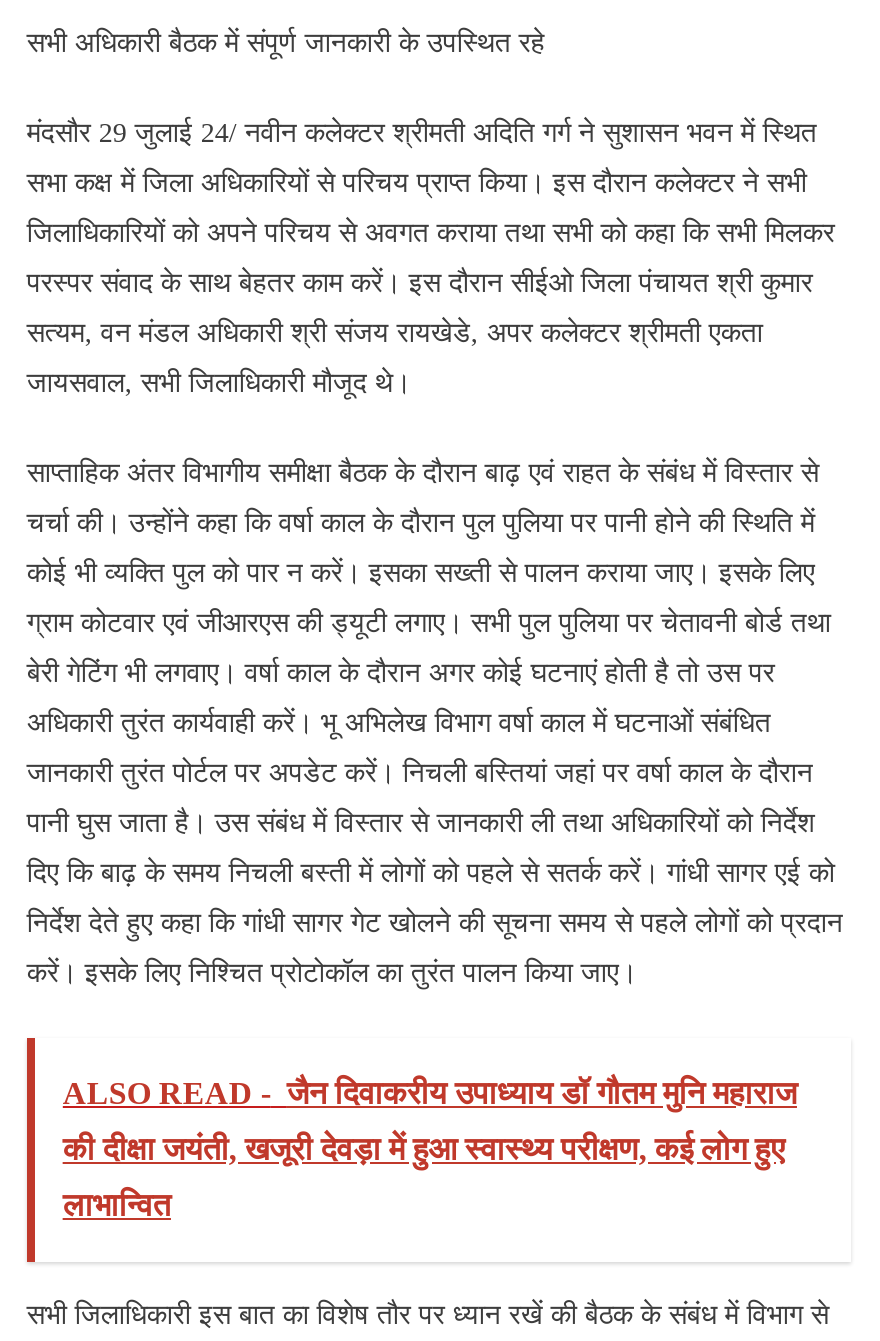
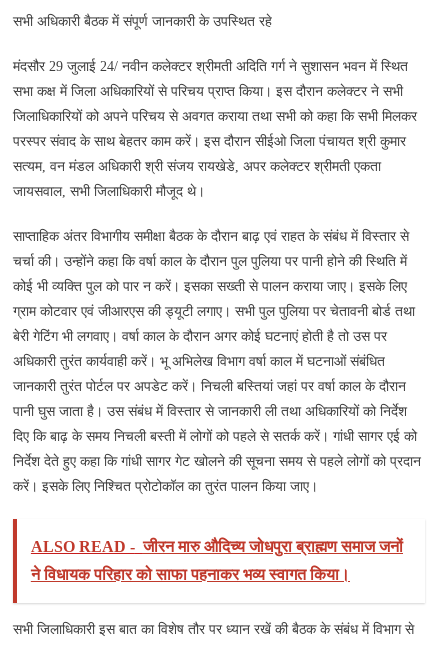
- ALSO READ - जैन दिवाकरीय उपाध्याय डॉ गौतम मुनि महाराज
- की दीक्षा जयंती, खजूरी देवड़ा में हुआ स्वास्थ्य परीक्षण, कई लोग हुए
- लाभान्वित
+ ALSO READ - जीरन मारु औदिच्य जोधपुरा ब्राह्मण समाज जनों
+ ने विधायक परिहार को साफा पहनाकर भव्य स्वागत किया।
